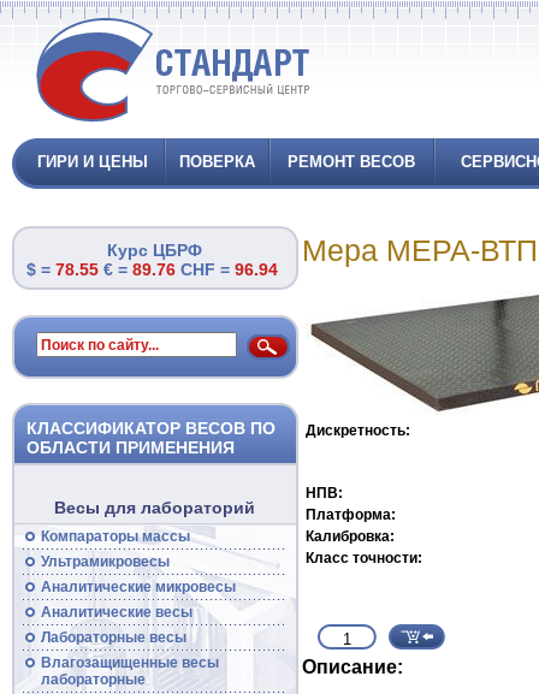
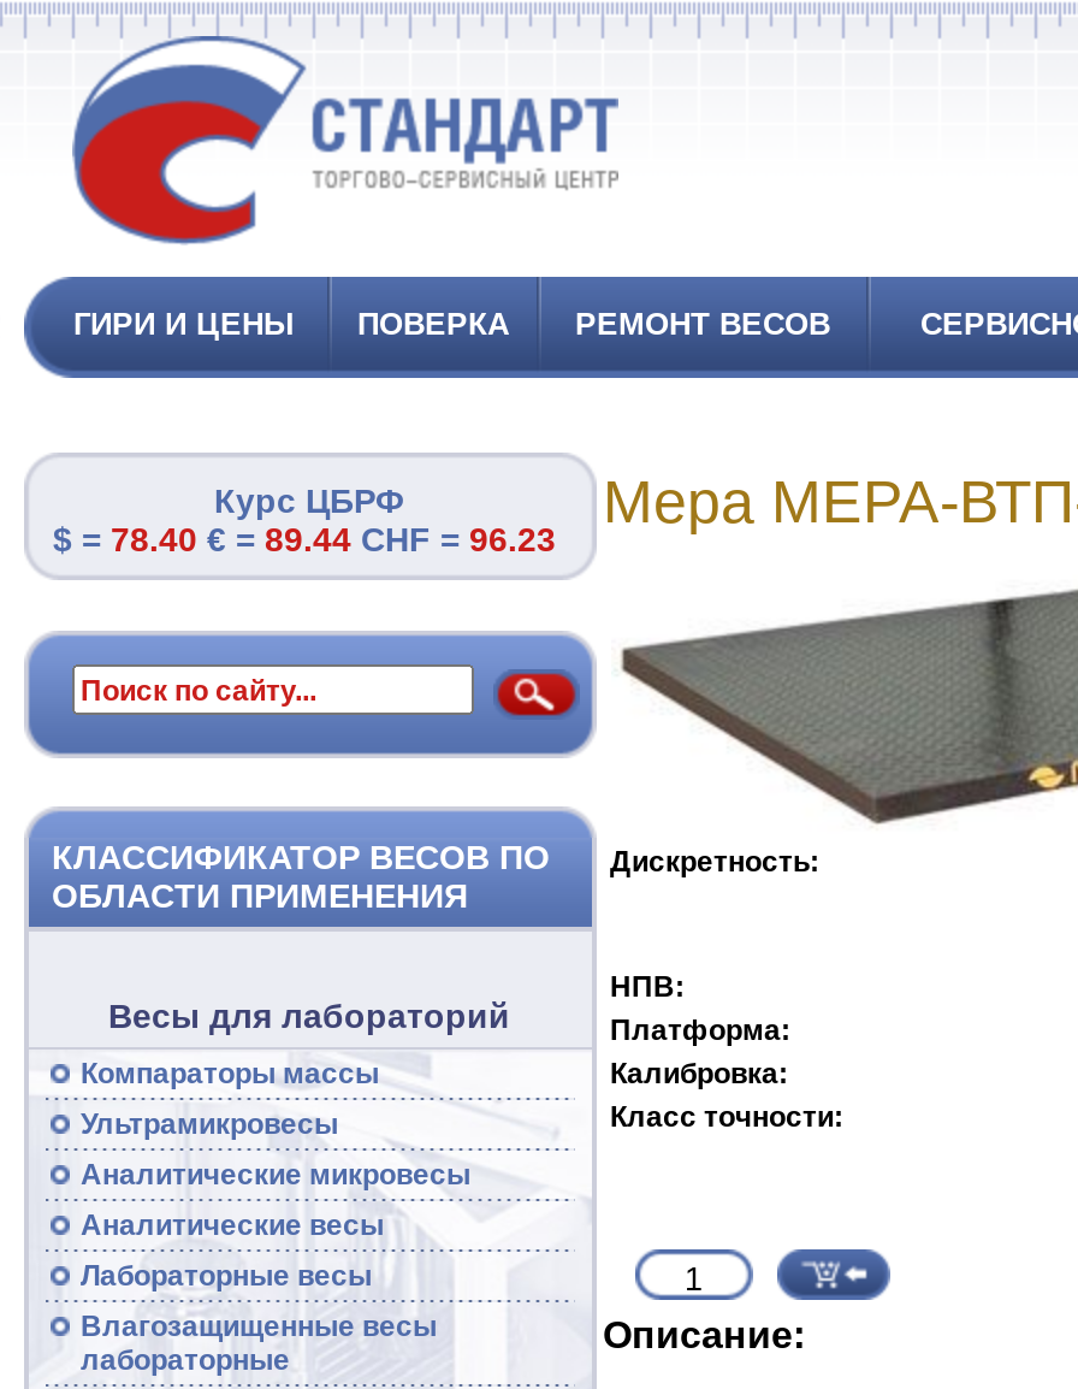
- $ = 78.55 € =89.76 CHF = 96.94
+ $ = 78.40 € =89.44 CHF = 96.23
